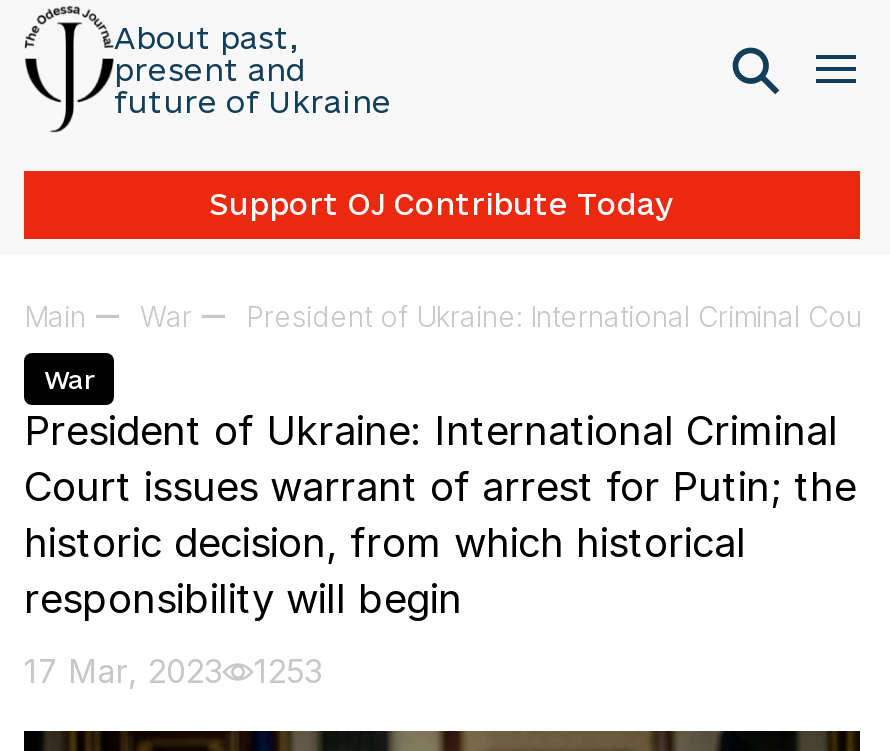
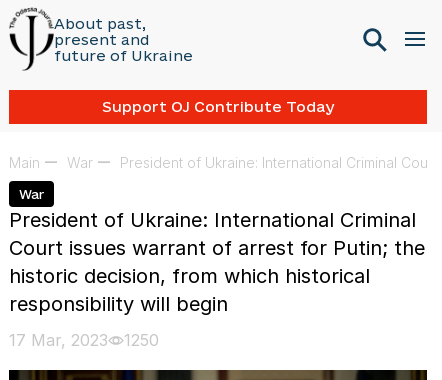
- 17 Mar, 2023 1253
+ 17 Mar, 2023 1250
